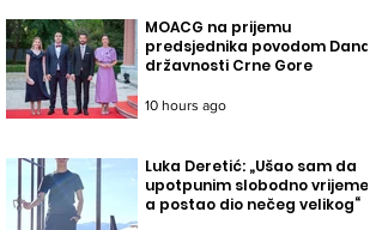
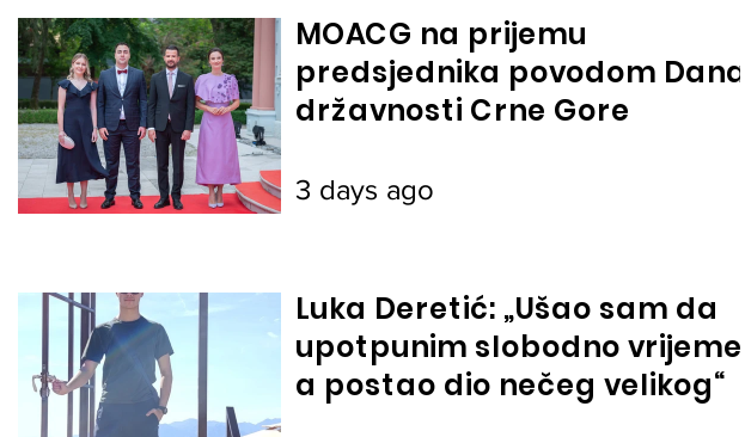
- 10 hours ago
+ 3 days ago
